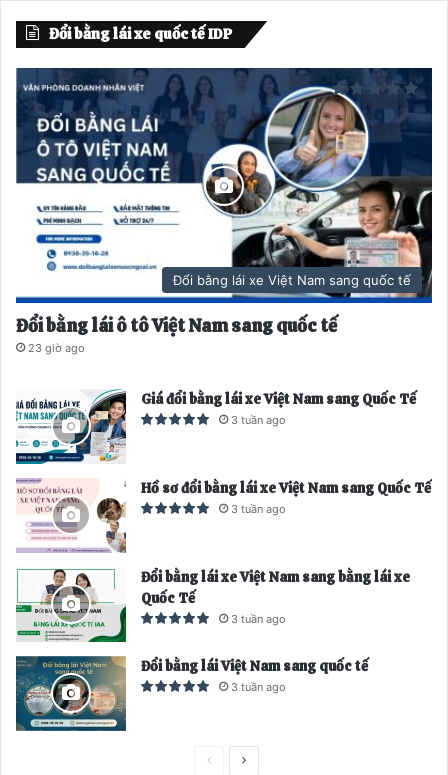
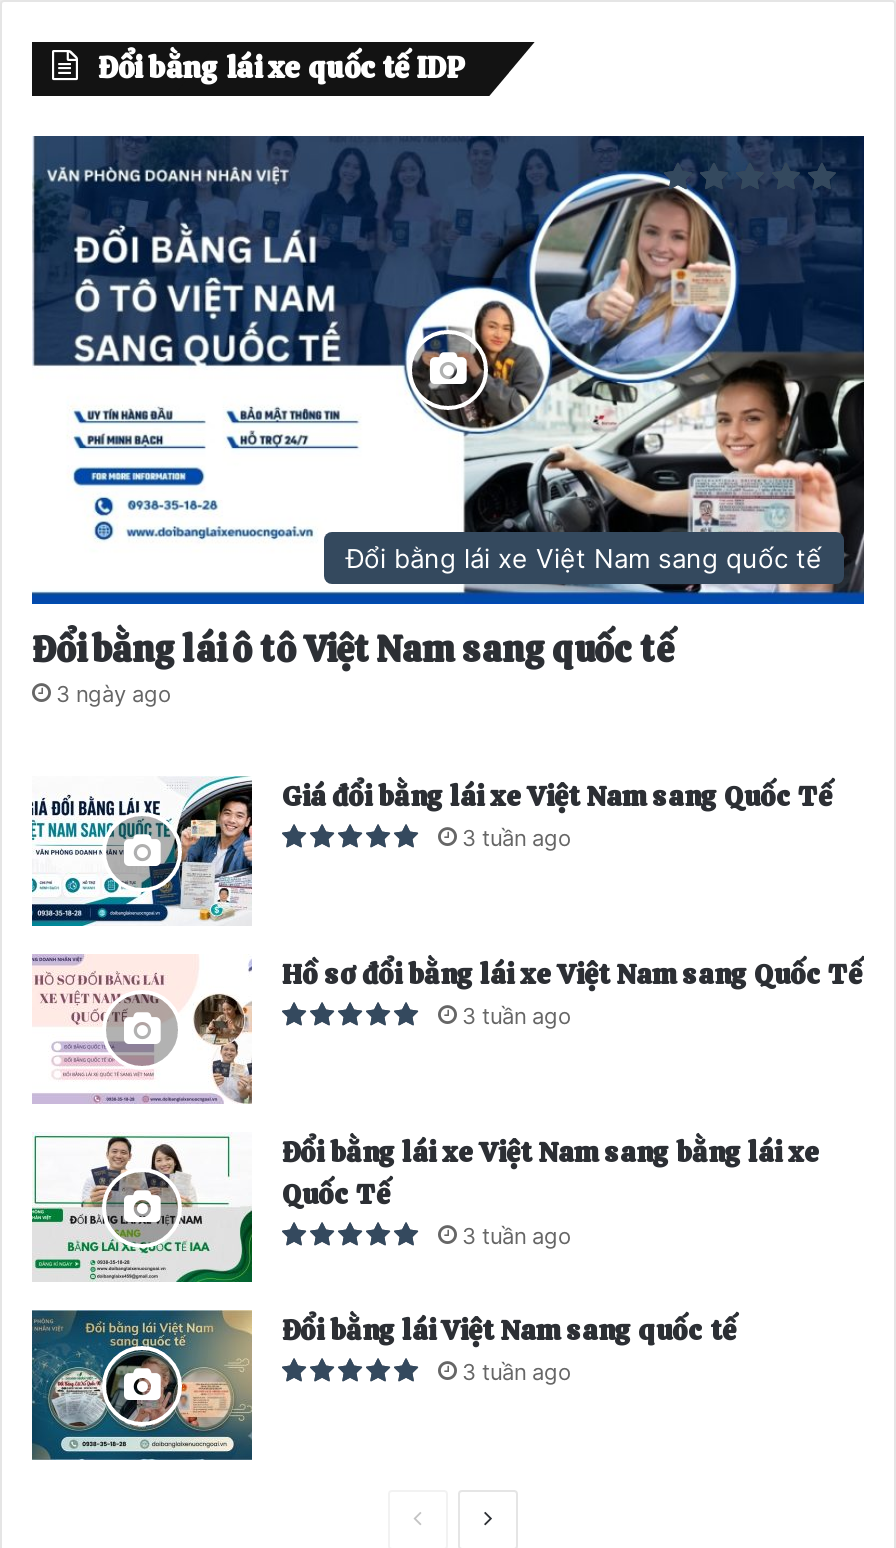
- 23 giờ ago
+ 3 ngày ago
